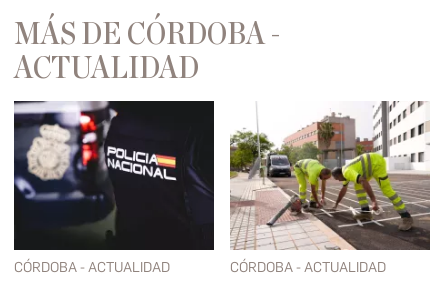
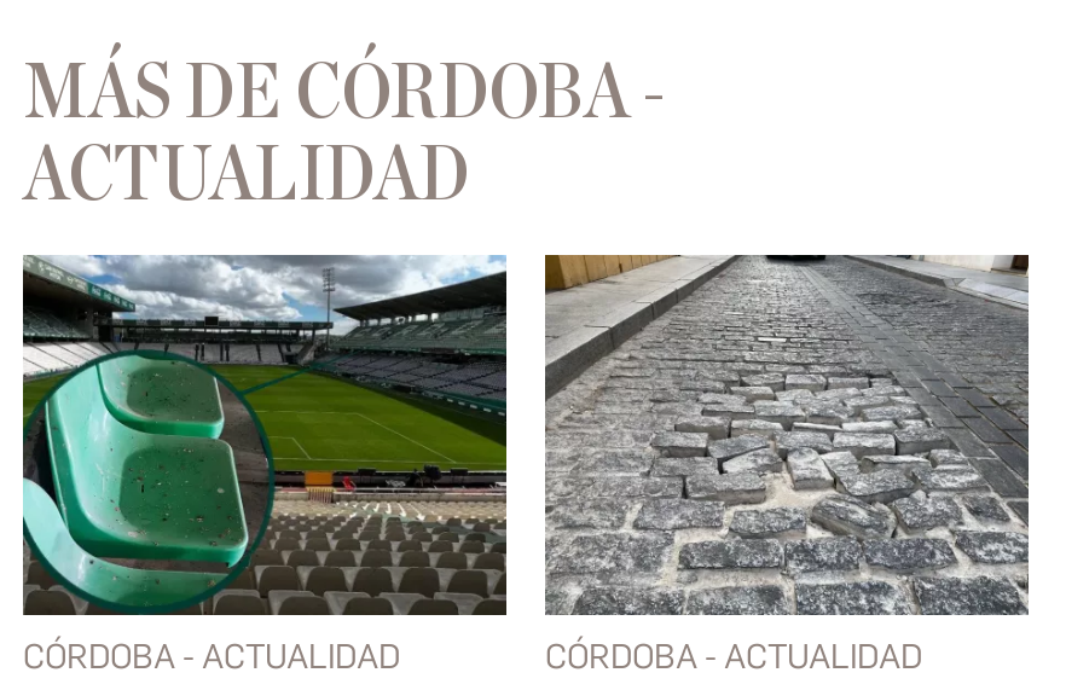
- [image]
+ [image]

- [image]
+ [image]
